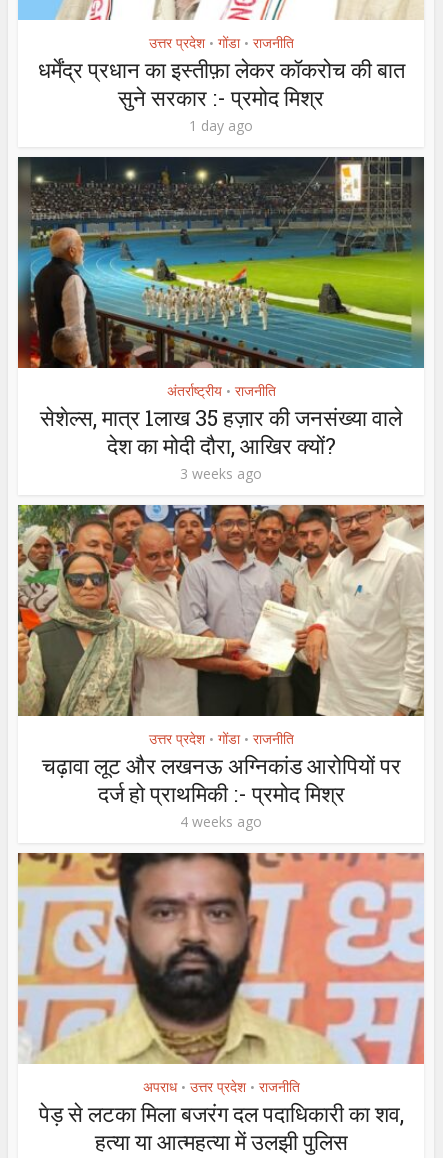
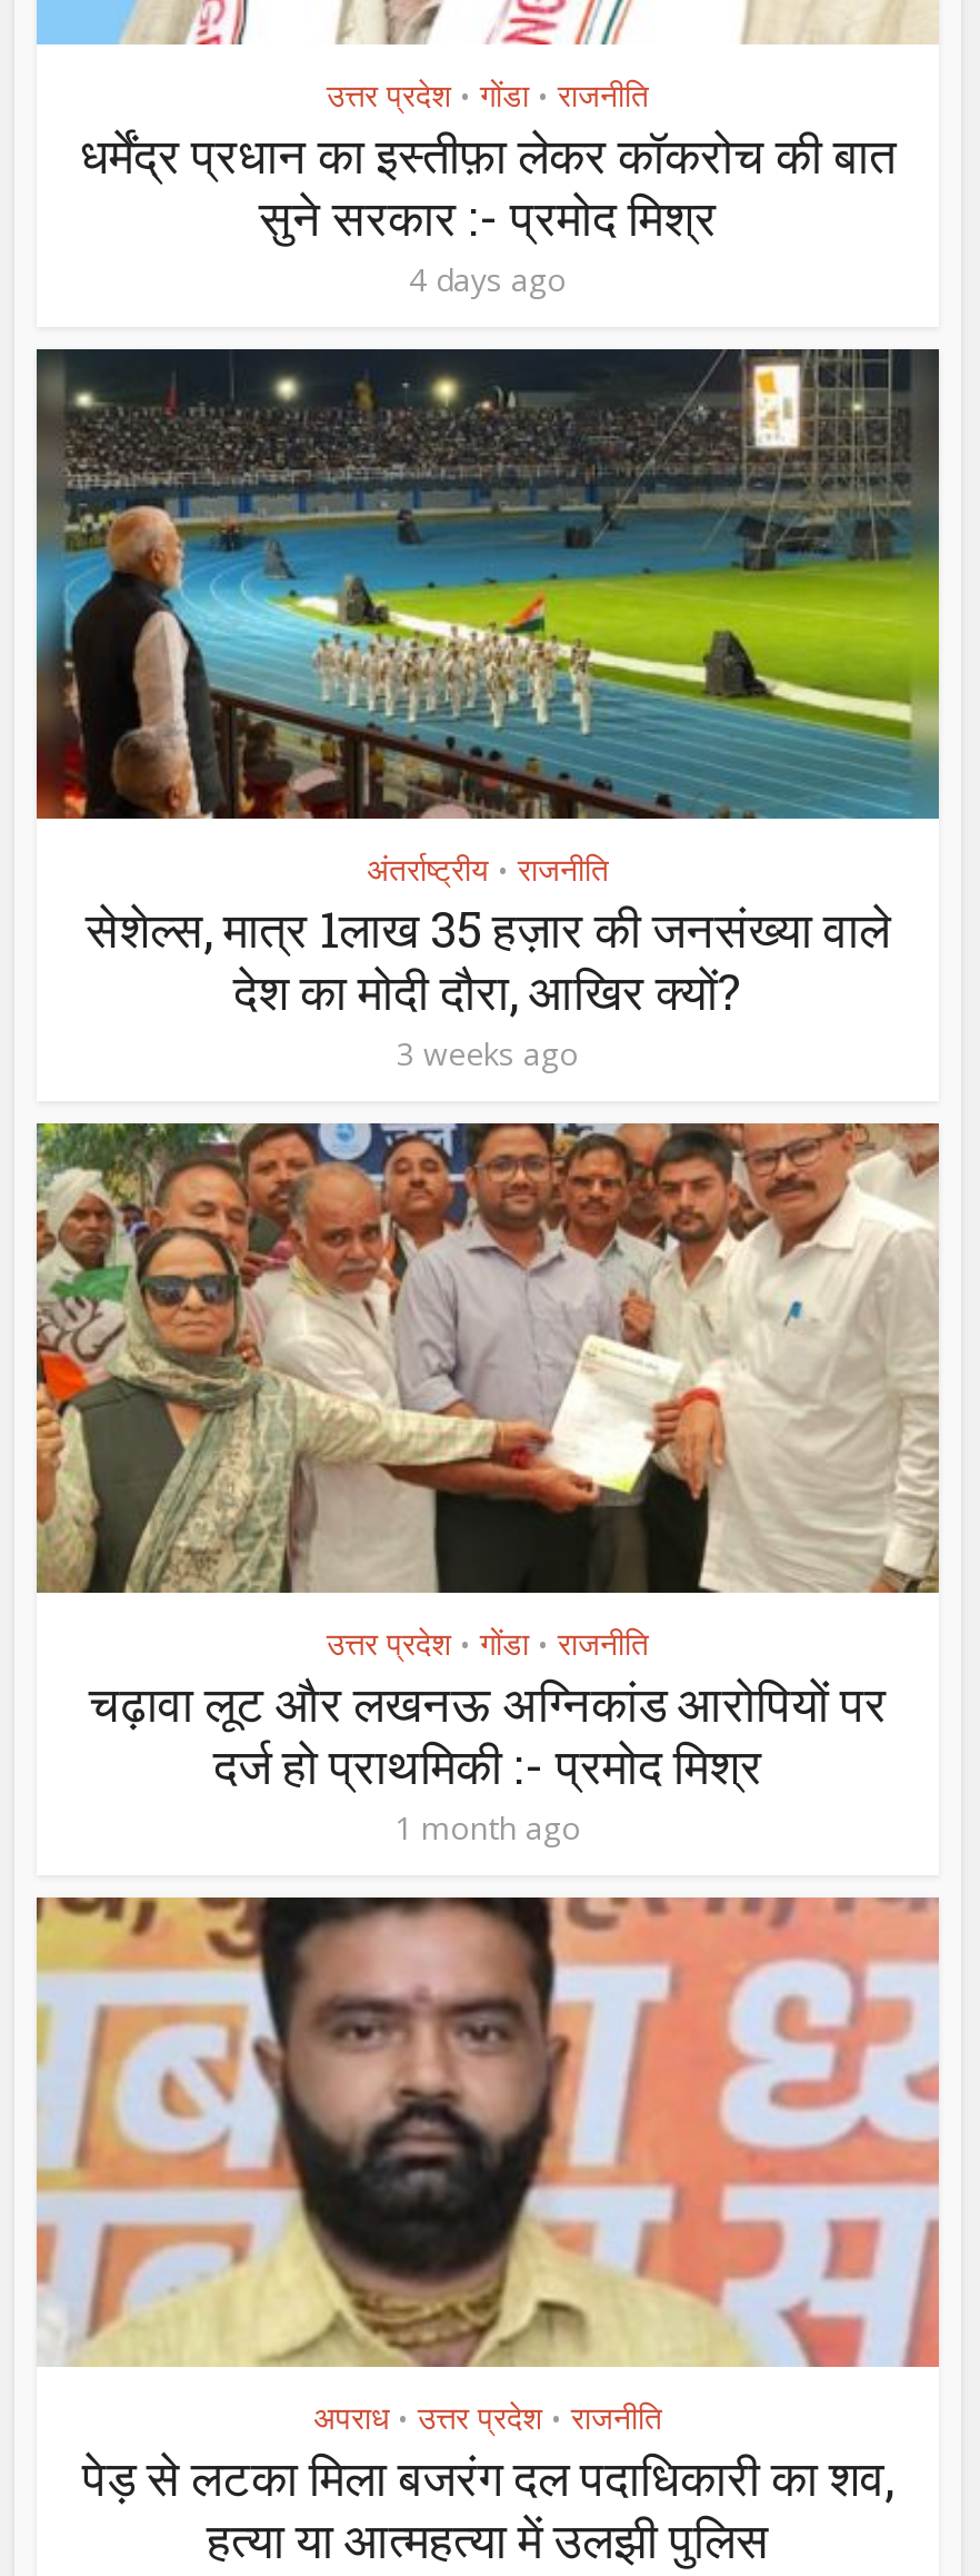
- 1 day ago
+ 4 days ago

- 4 weeks ago
+ 1 month ago
